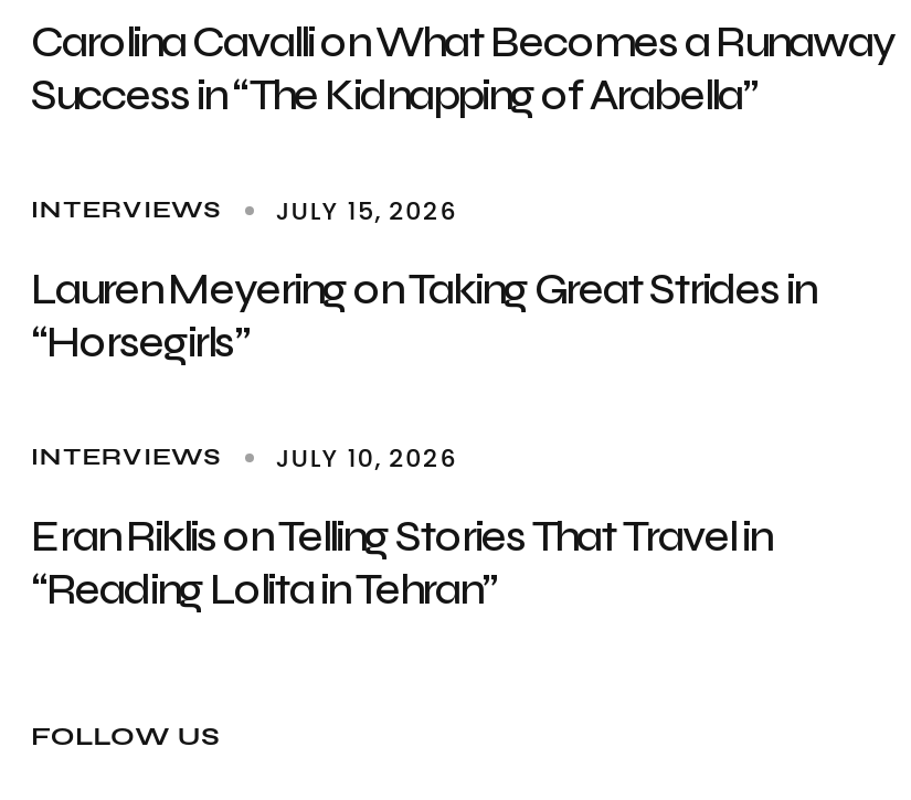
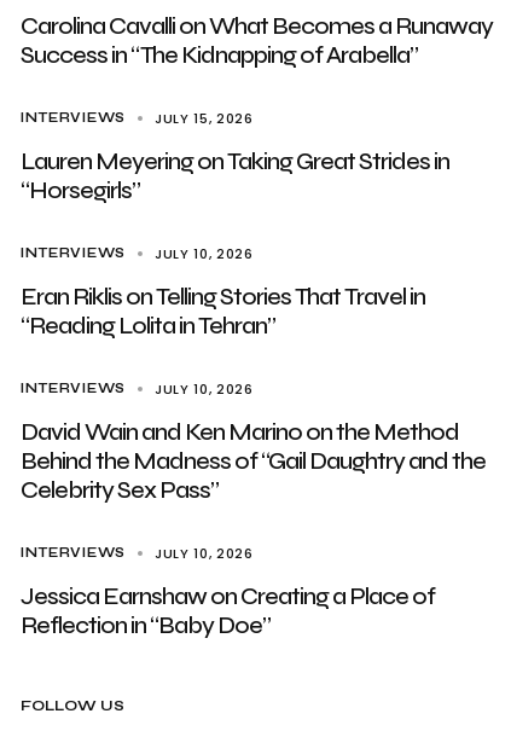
+ INTERVIEWS
+ JULY 10, 2026
+ David Wain and Ken Marino on the Method
+ Behind the Madness of “Gail Daughtry and the
+ Celebrity Sex Pass”
+ INTERVIEWS
+ JULY 10, 2026
+ Jessica Earnshaw on Creating a Place of
+ Reflection in “Baby Doe”
